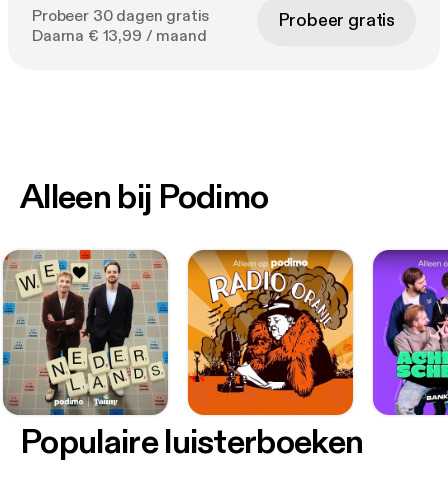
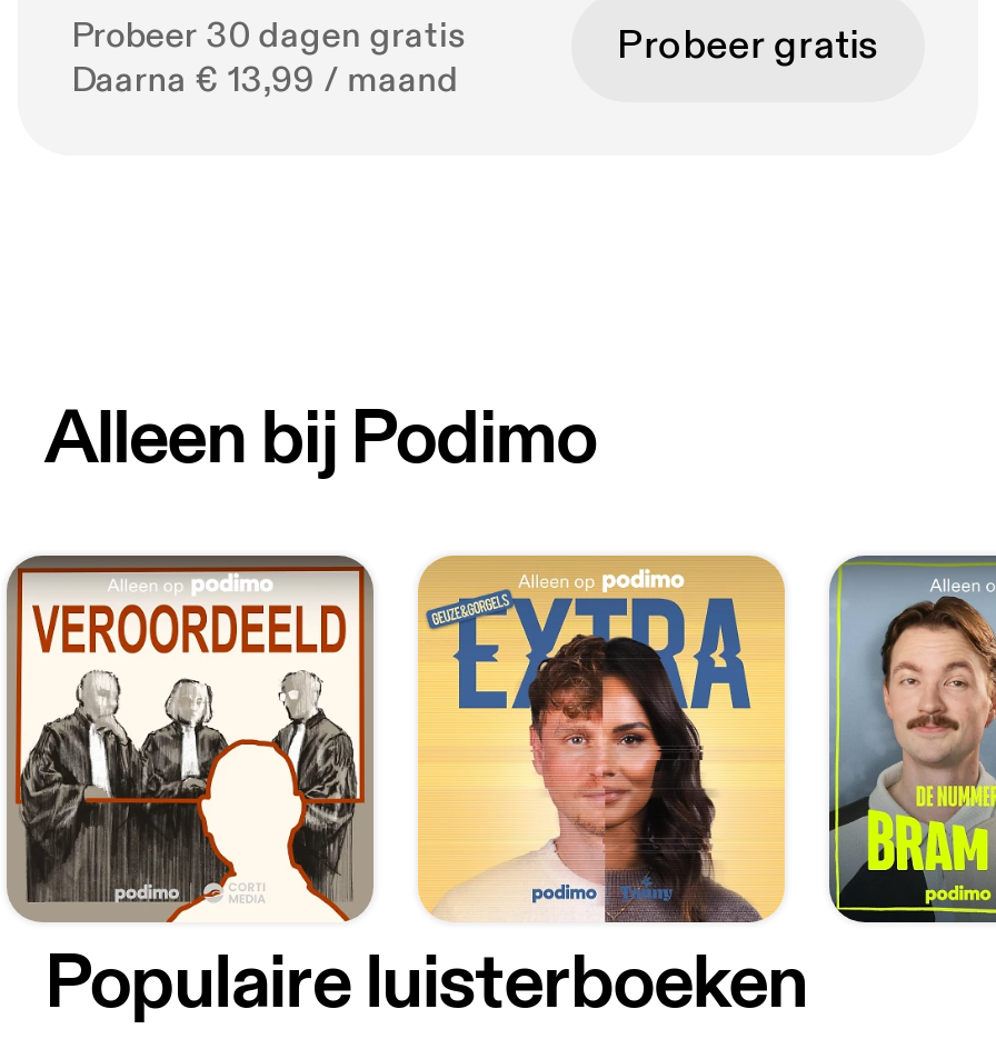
- [image]
+ [image]

- [image]
+ [image]

- [image]
+ [image]
